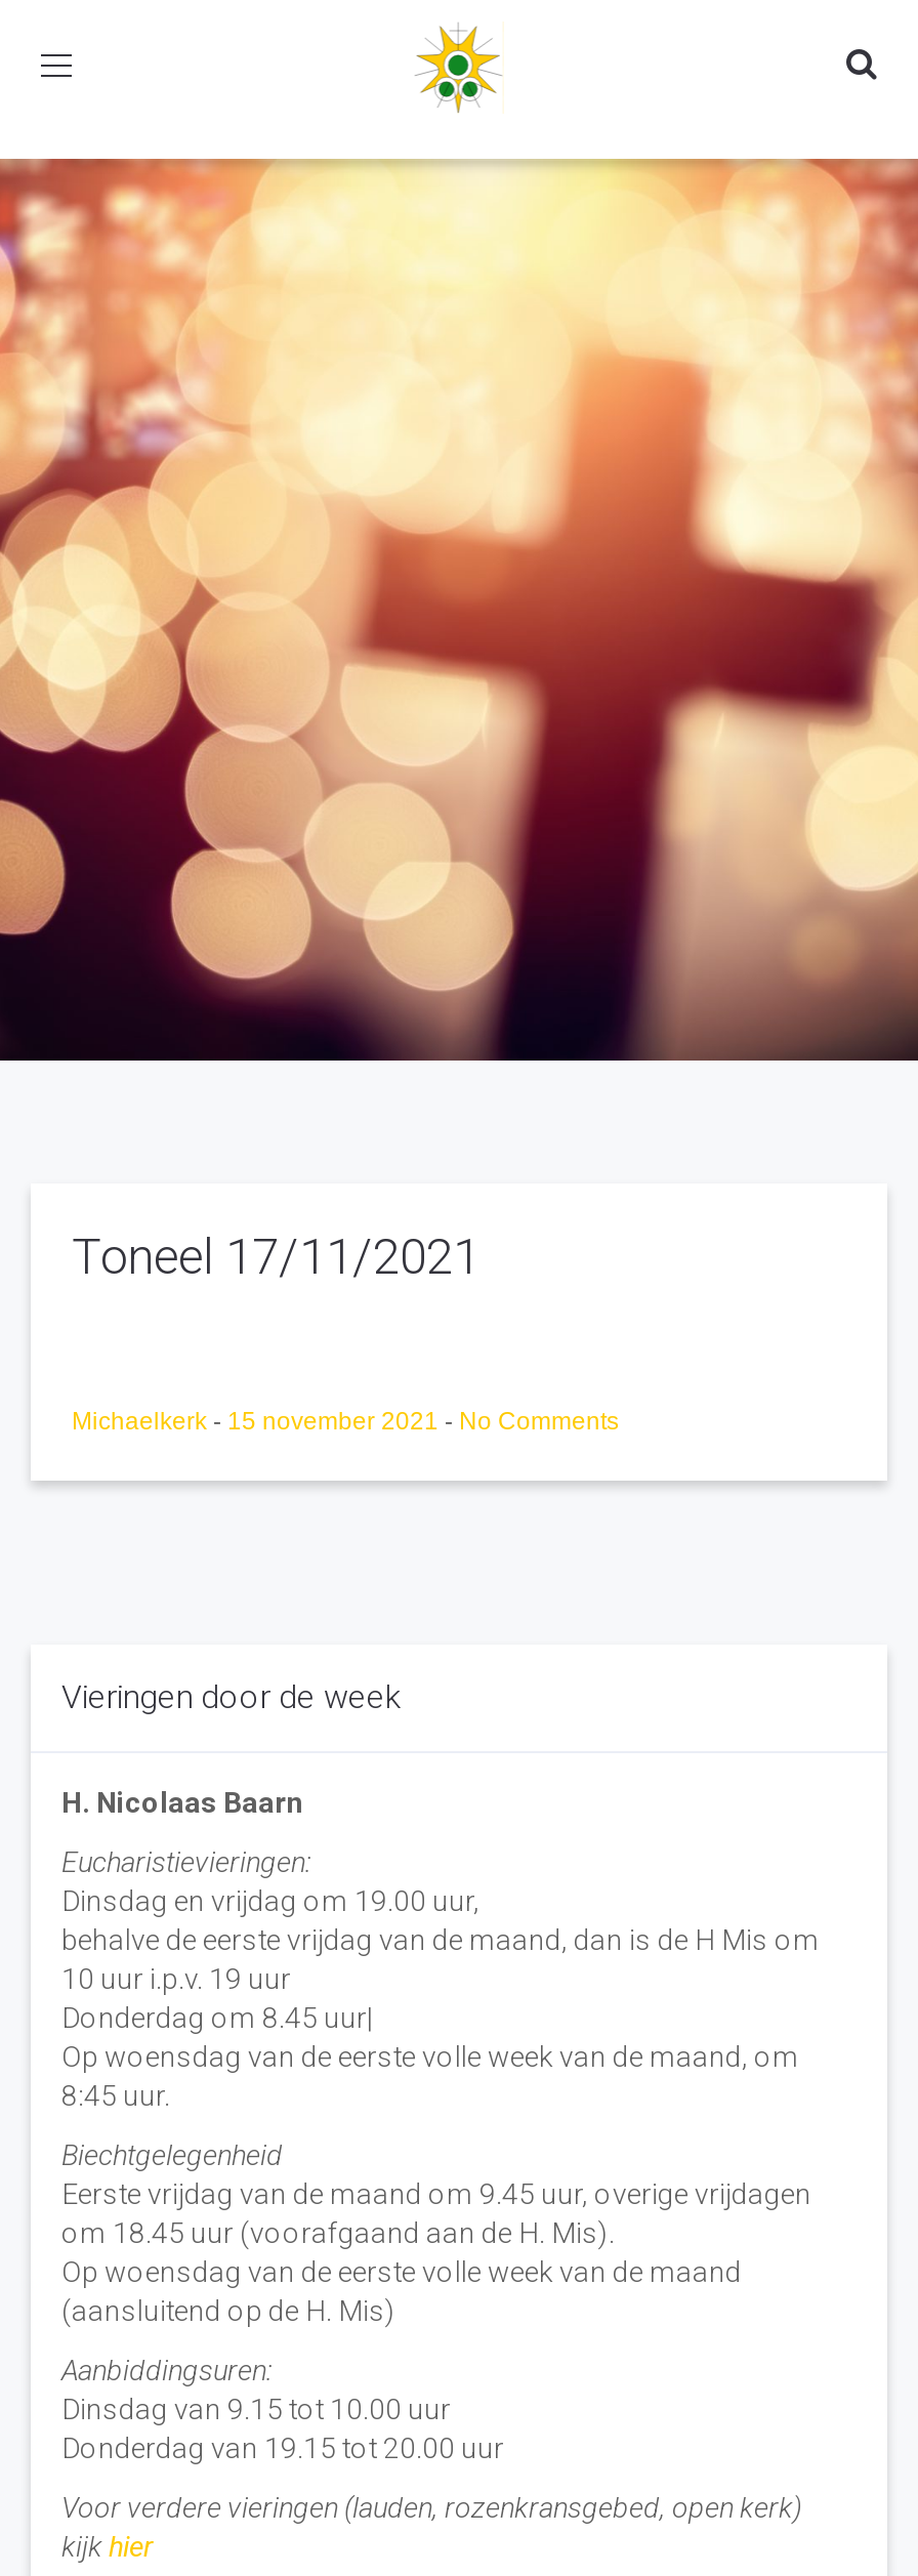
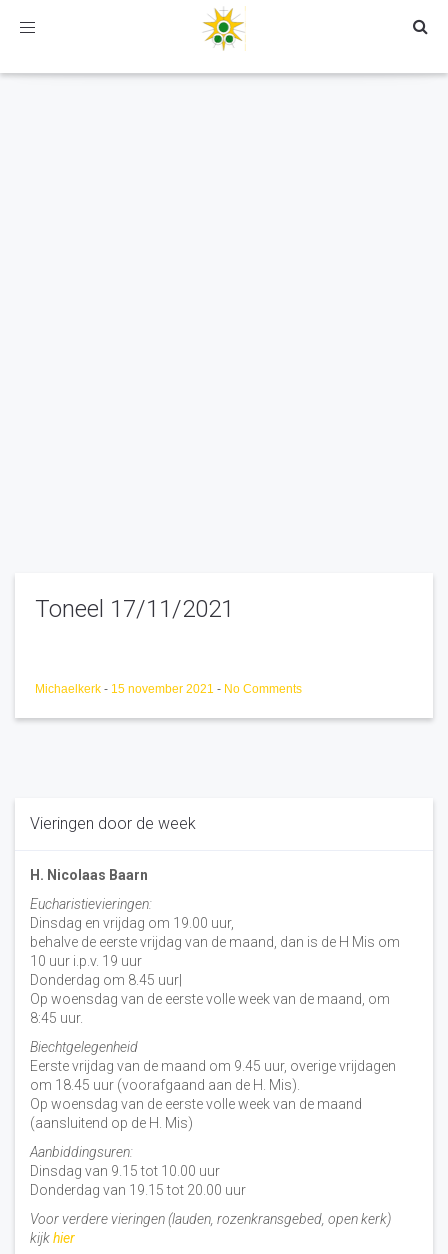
- [image]
